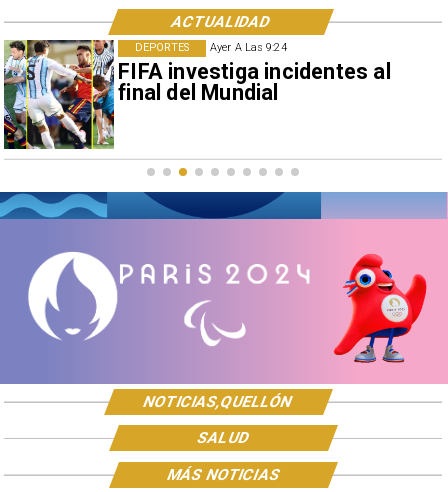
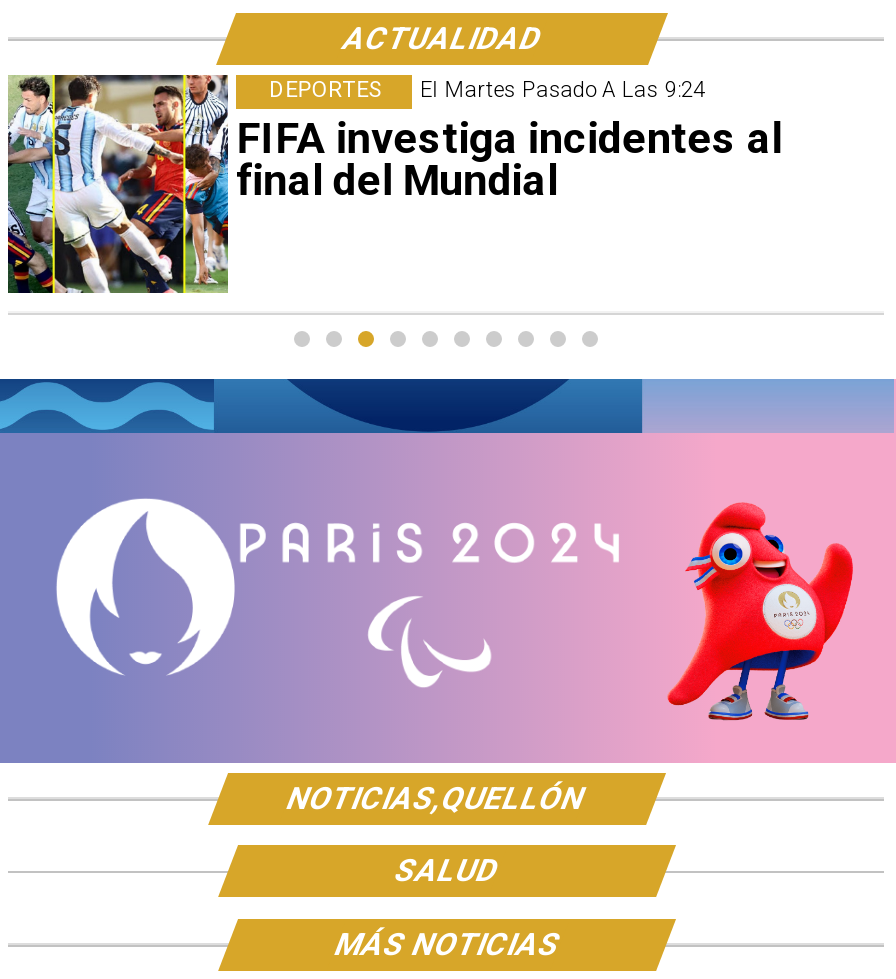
- Ayer A Las 9:24
+ El Martes Pasado A Las 9:24
